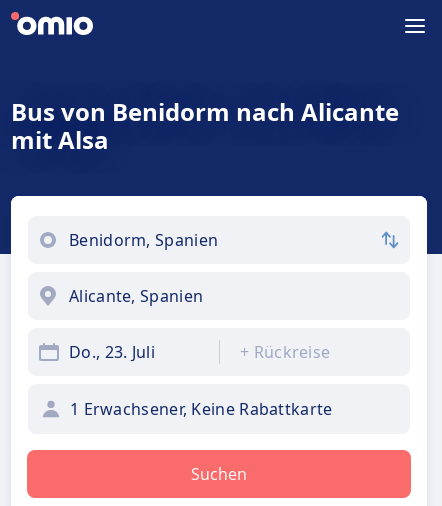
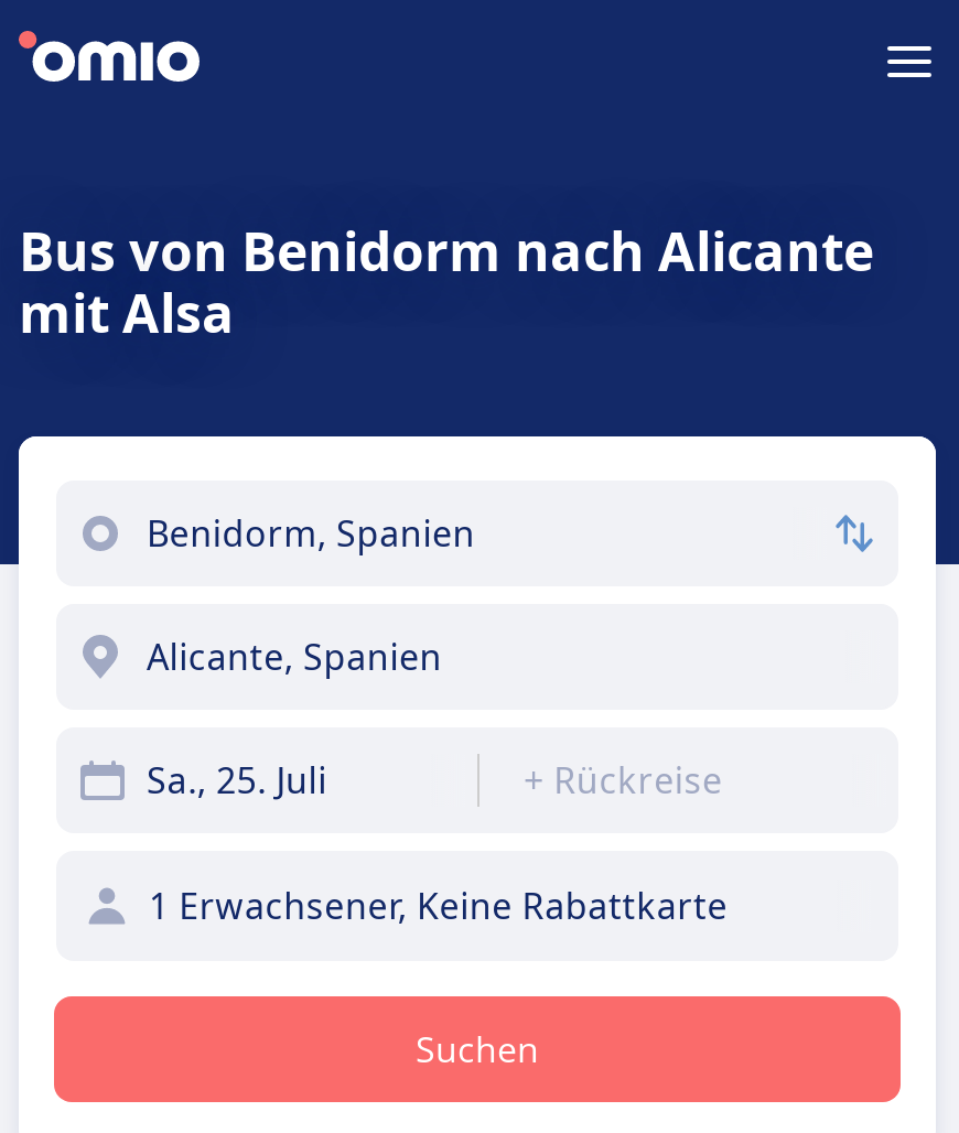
- Do., 23. Juli
+ Sa., 25. Juli
